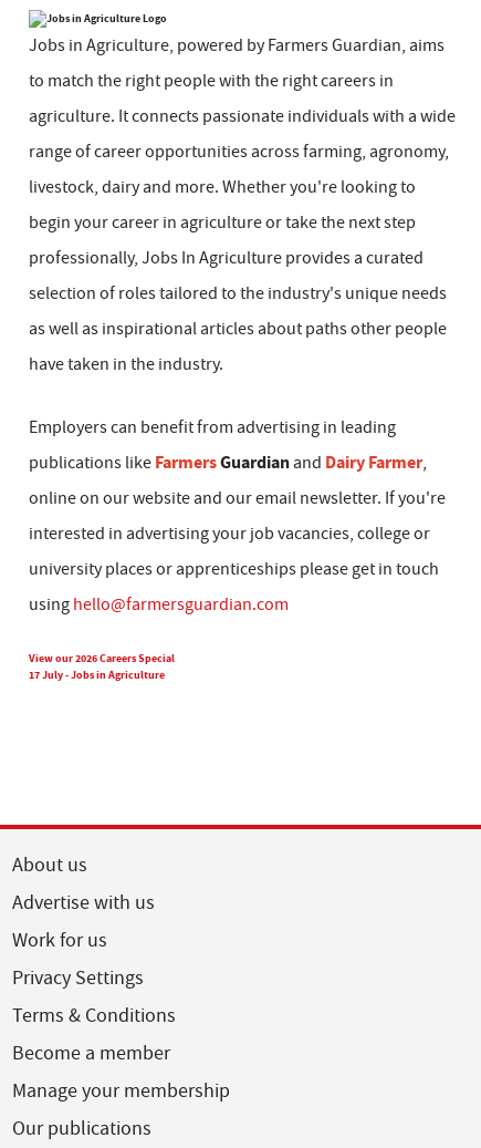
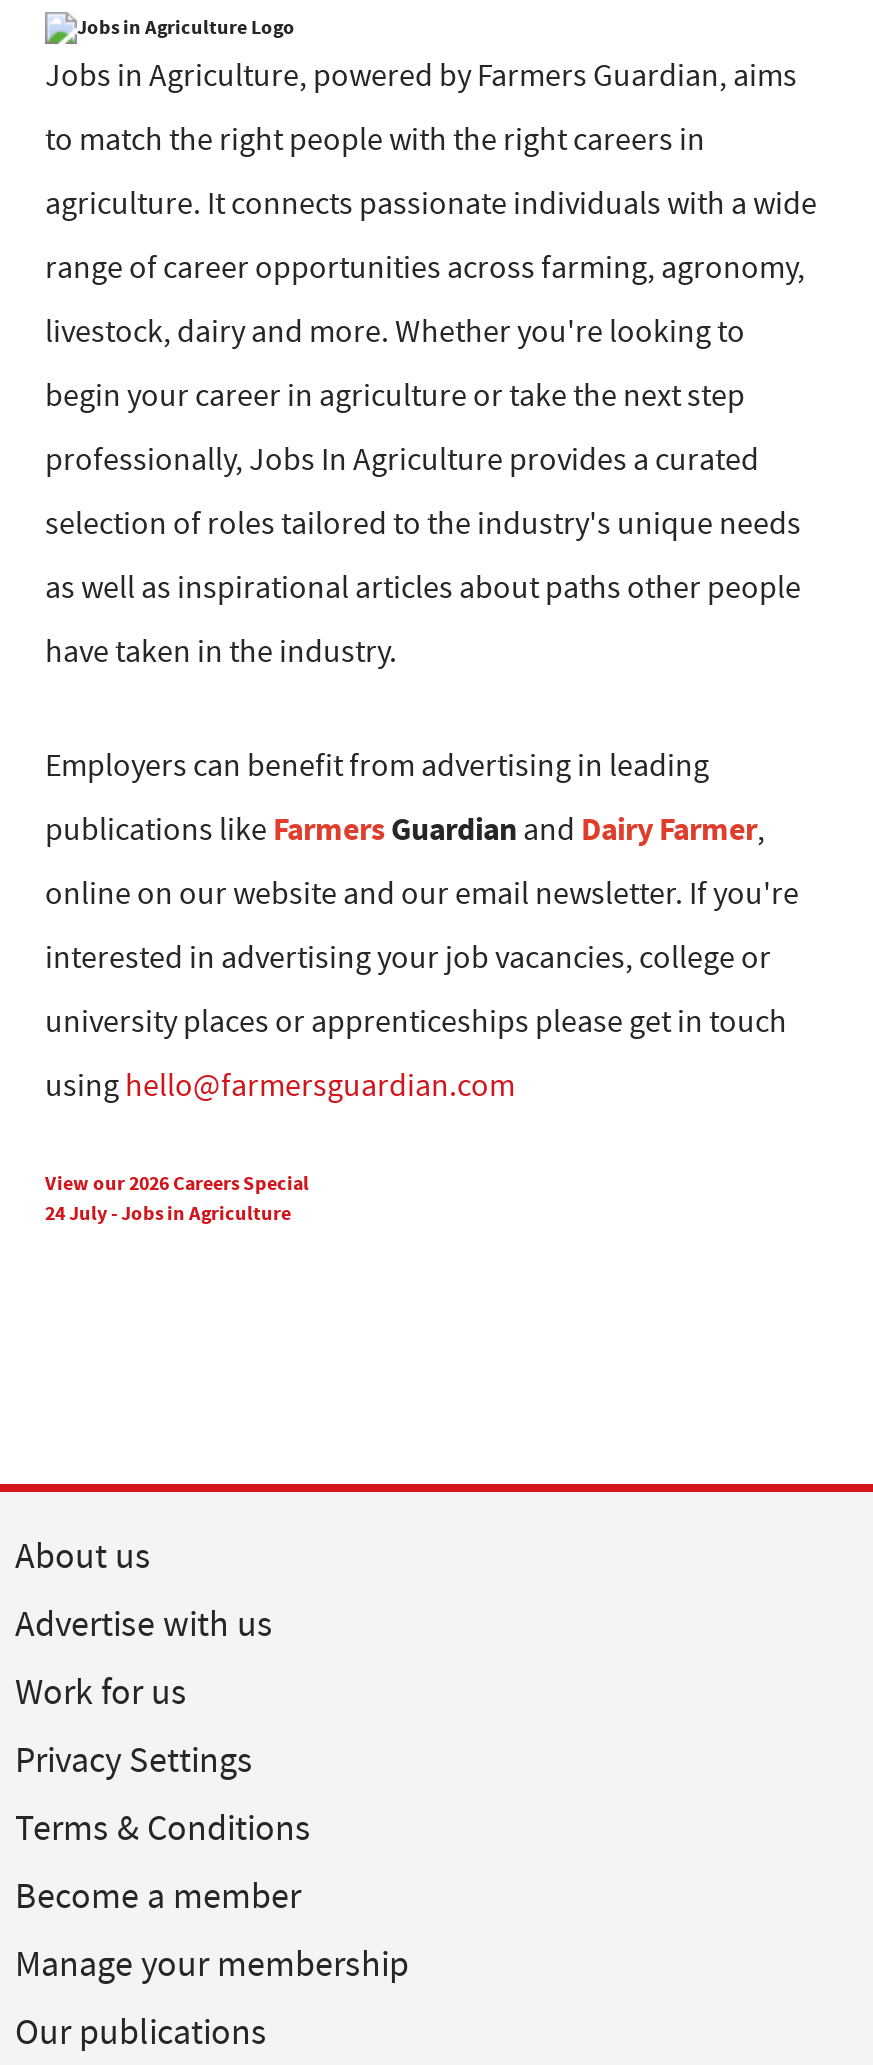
- 17 July - Jobs in Agriculture
+ 24 July - Jobs in Agriculture
